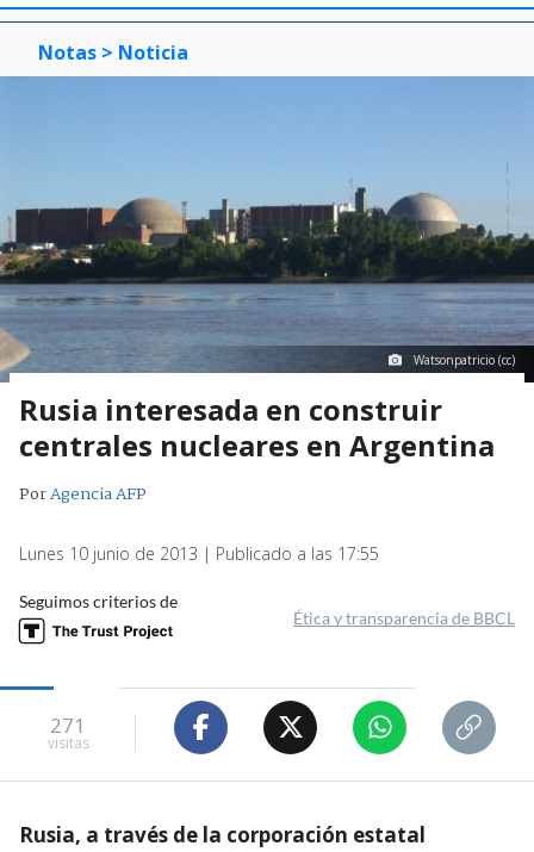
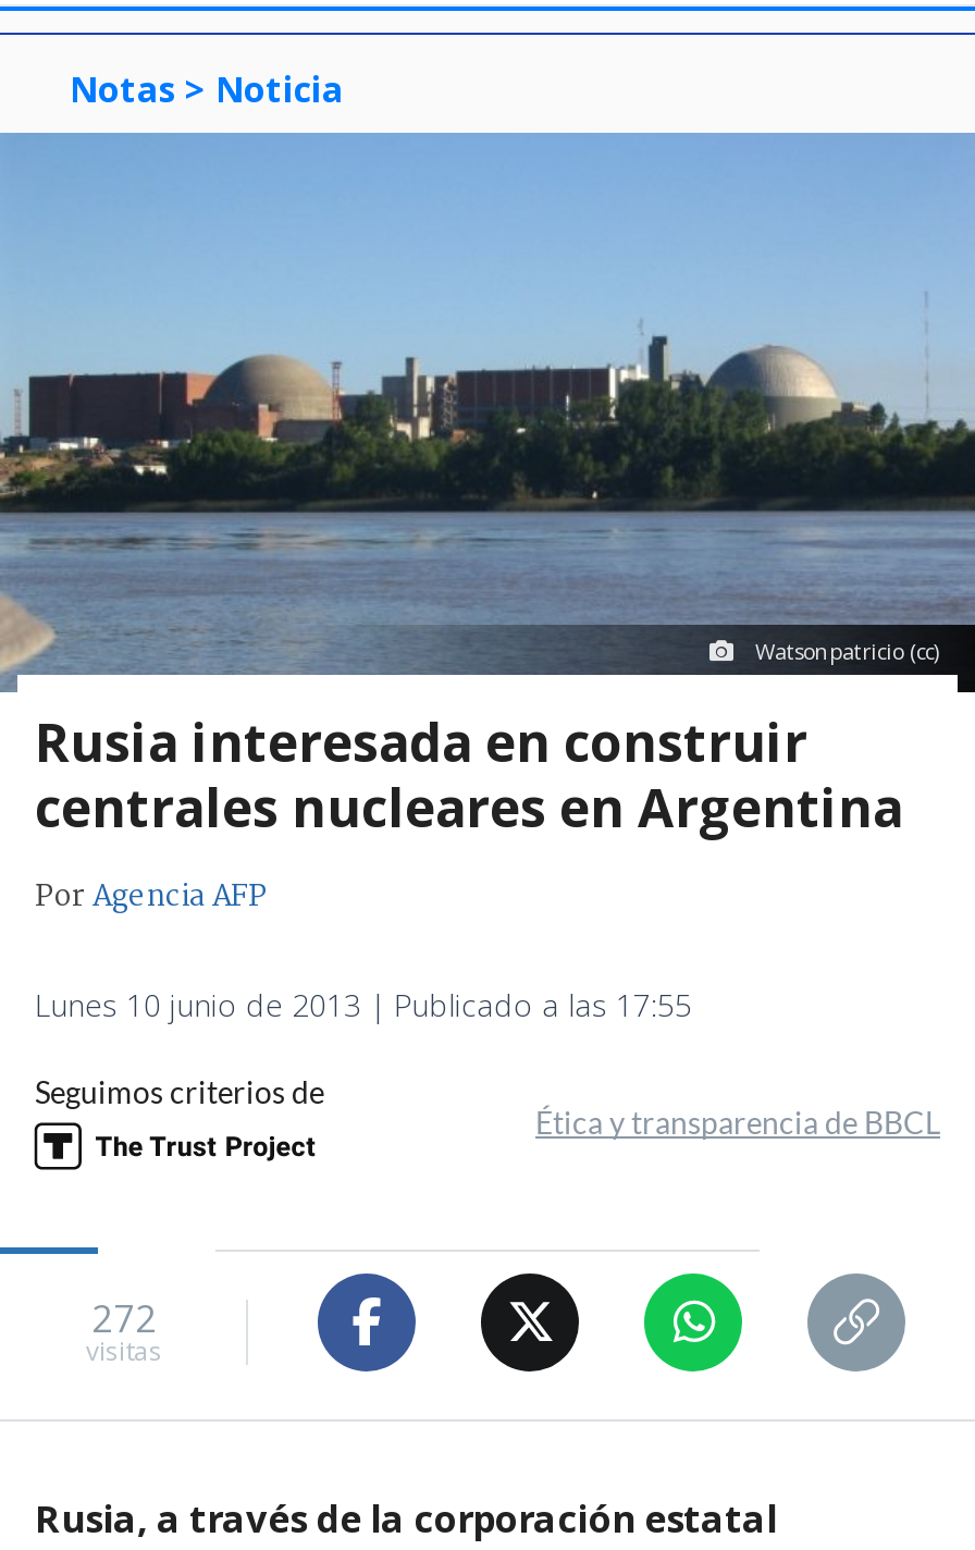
- 271
+ 272
